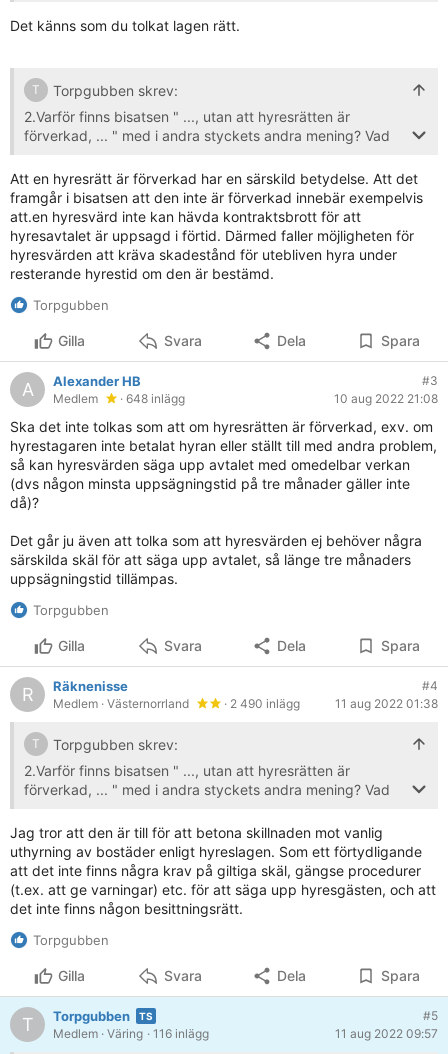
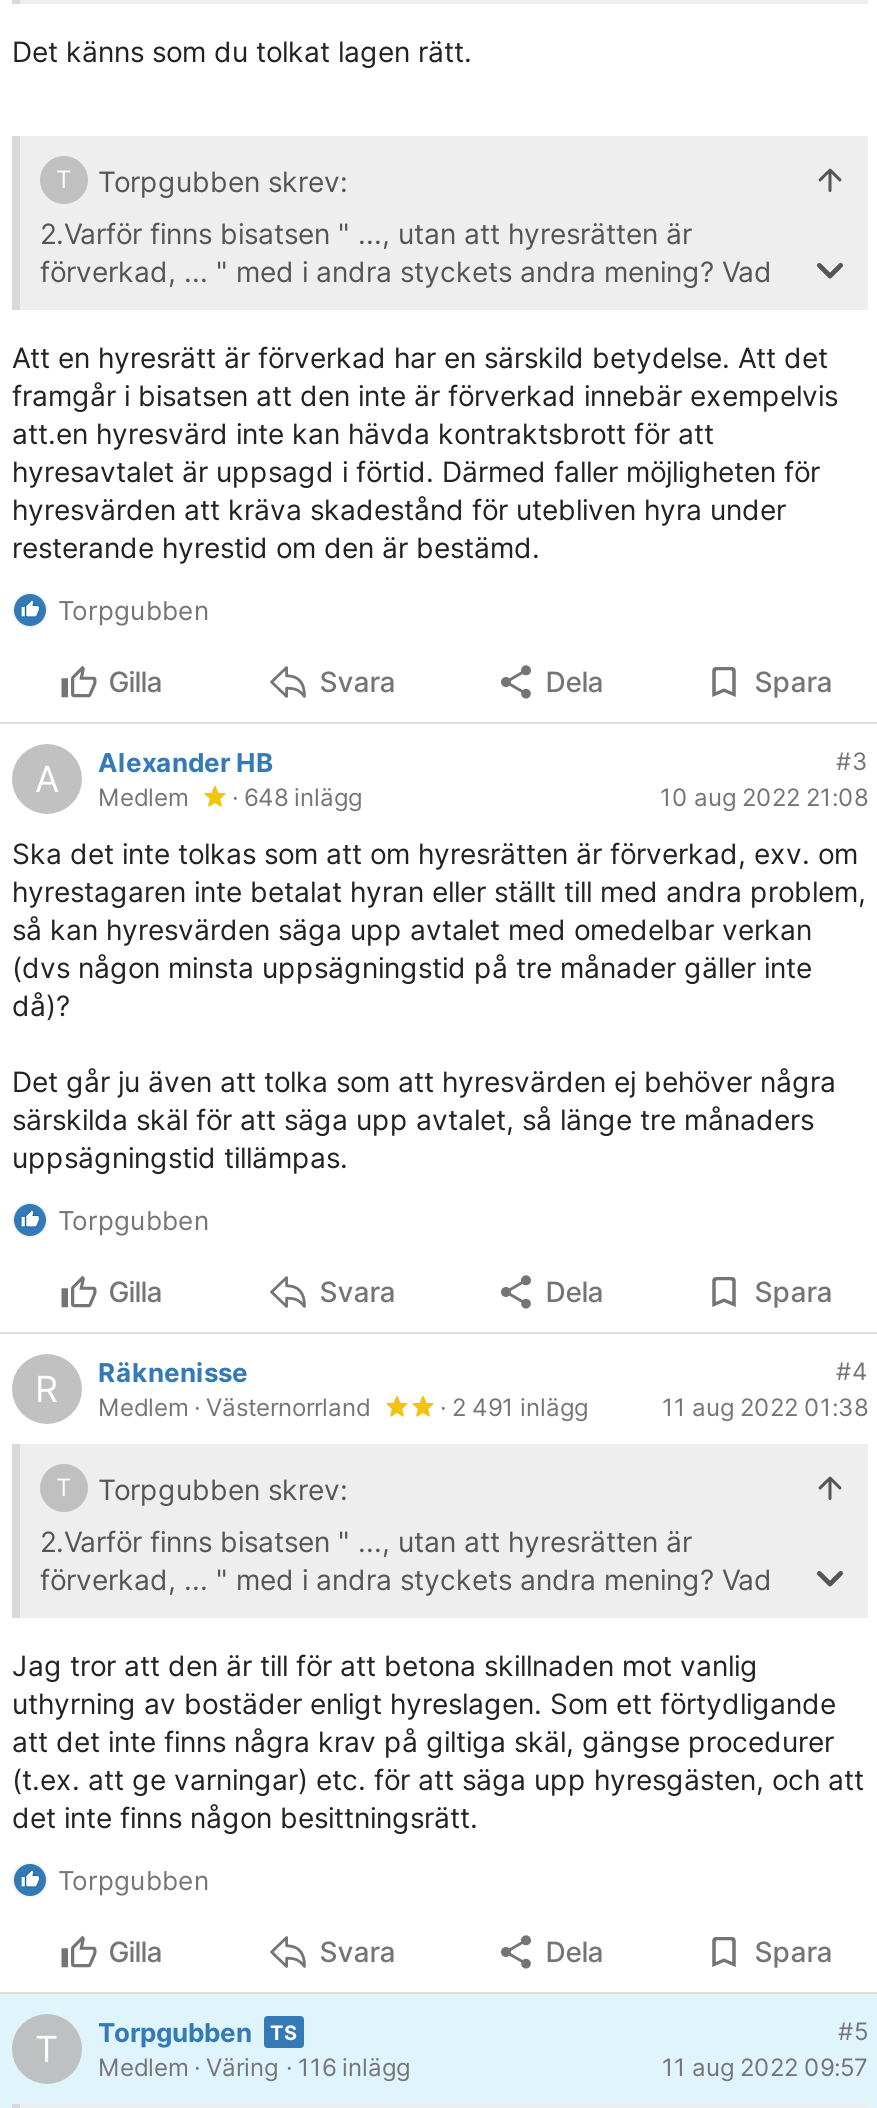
- · 2 490 inlägg
+ · 2 491 inlägg
